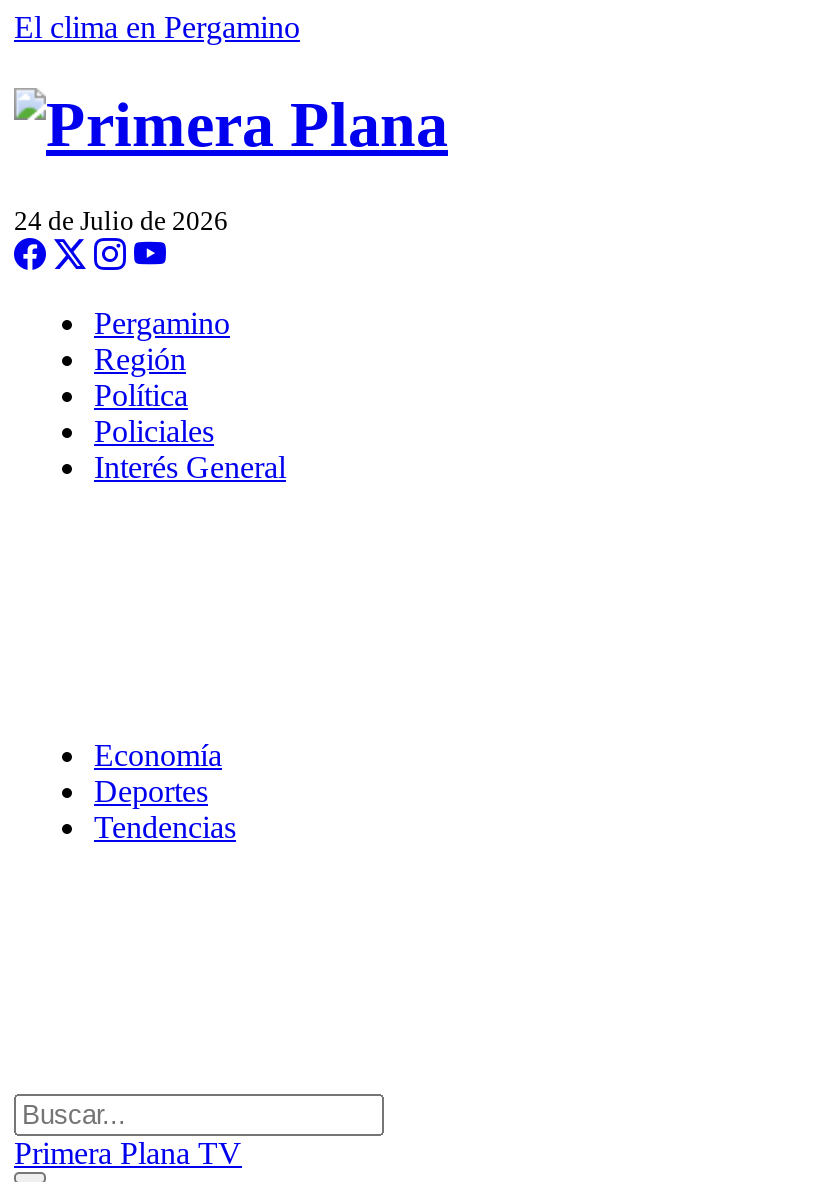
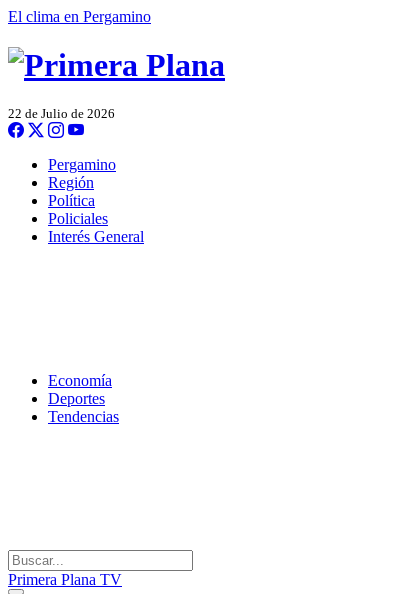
- 24 de Julio de 2026
+ 22 de Julio de 2026
